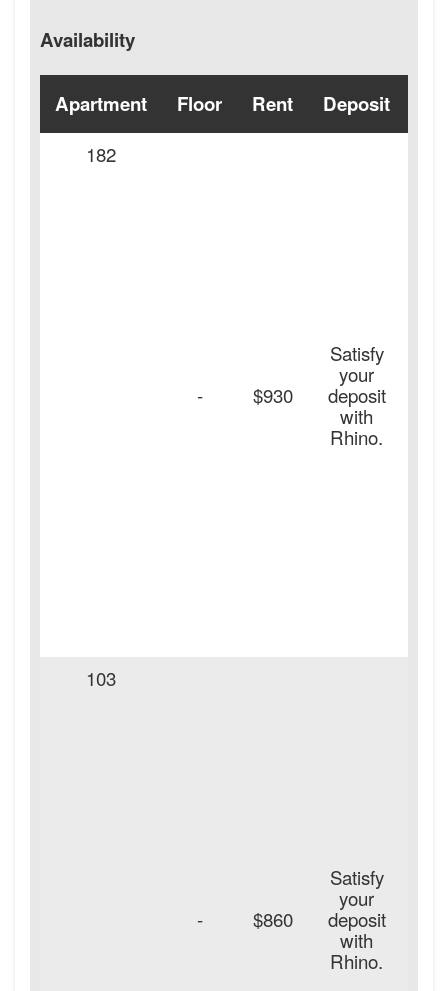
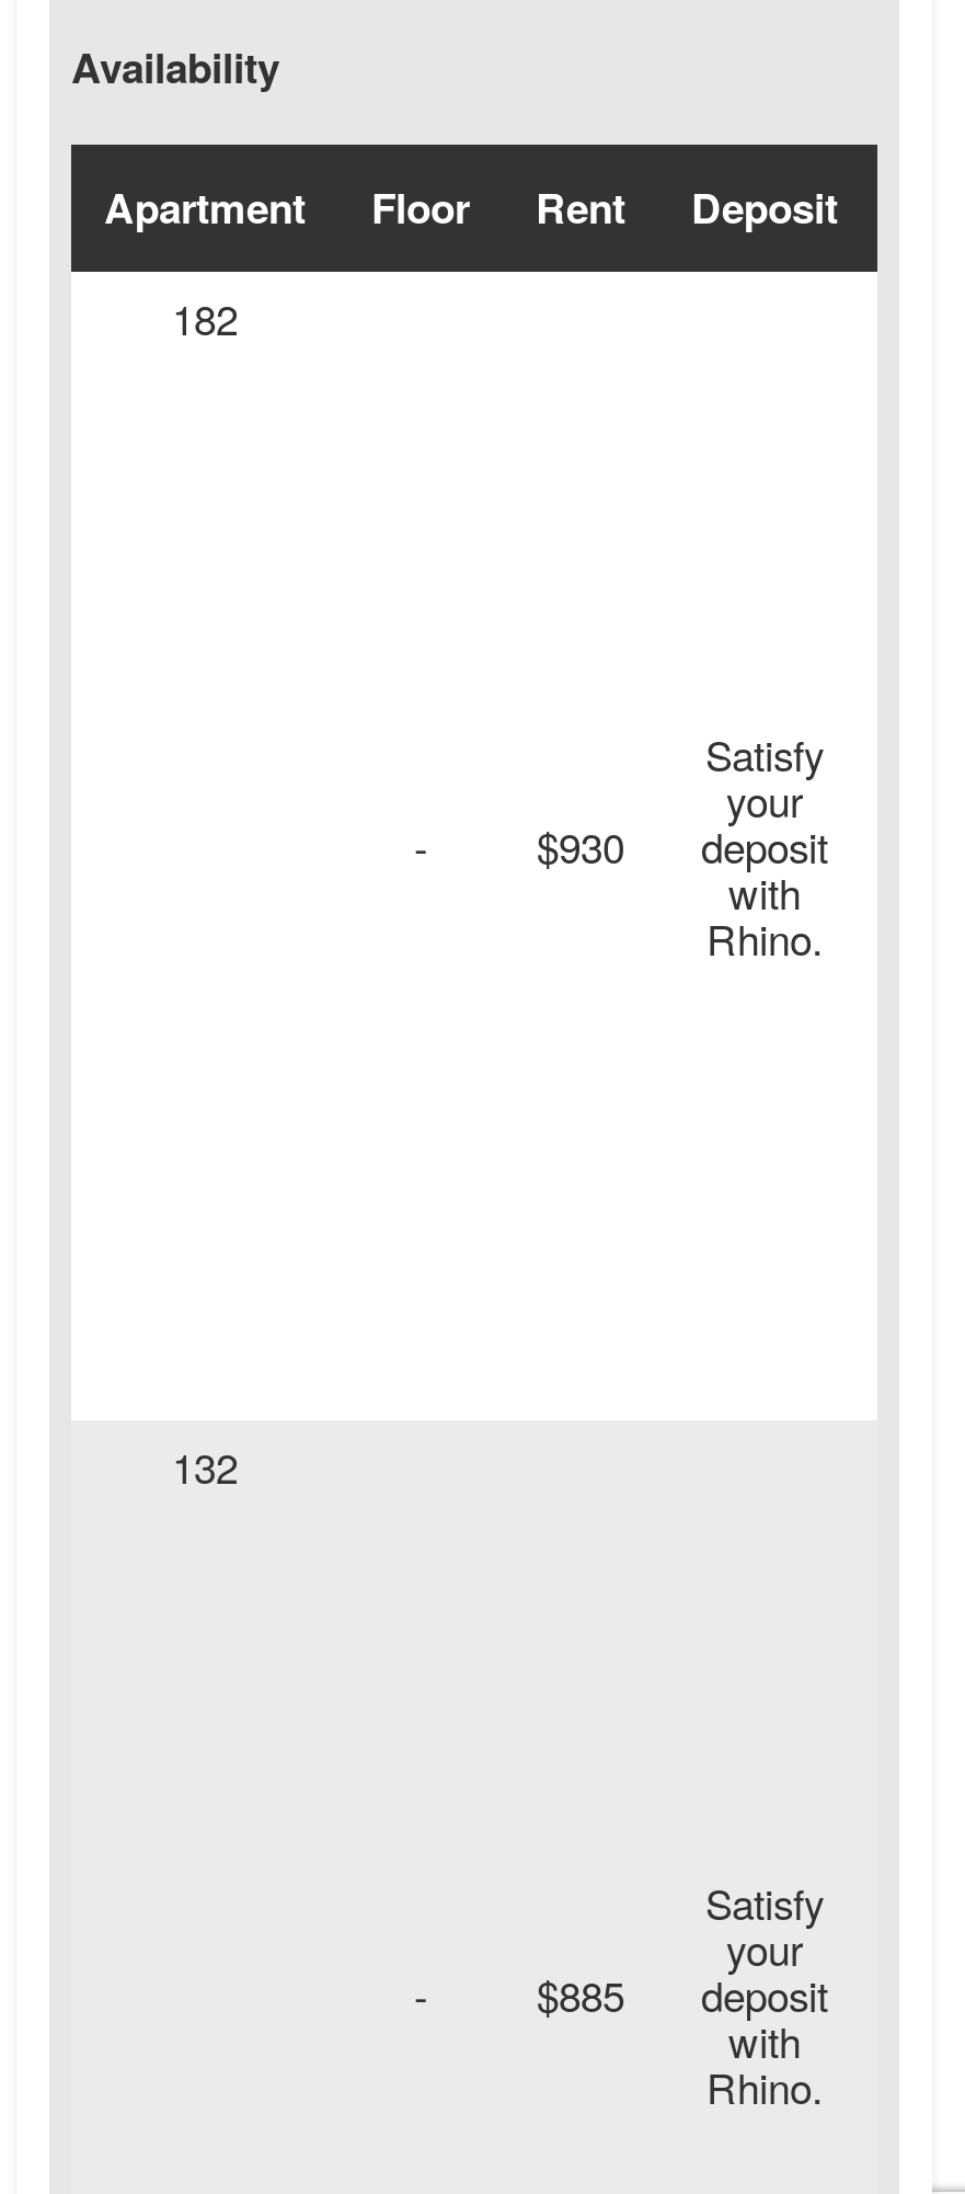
- 103
+ 132

- $860
+ $885
